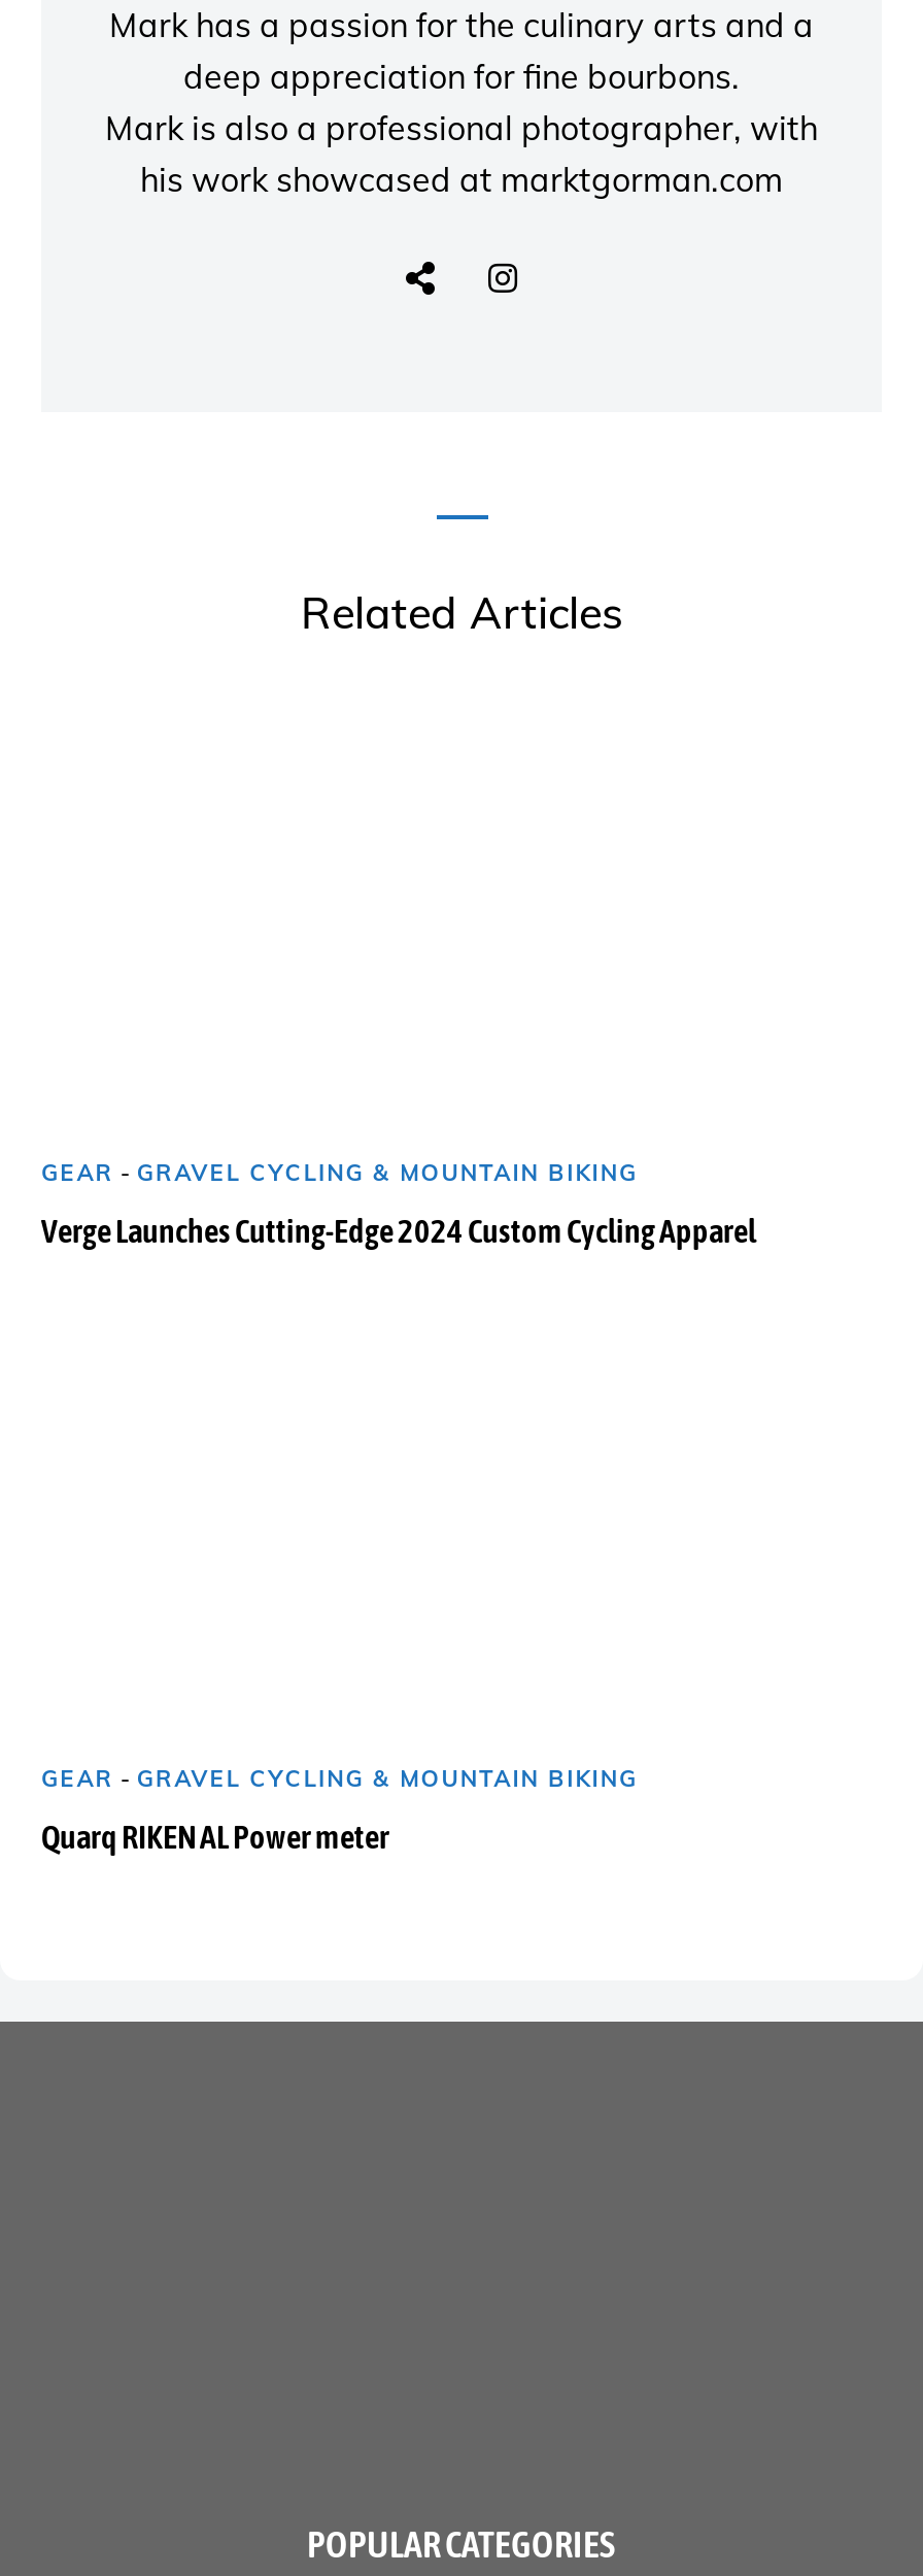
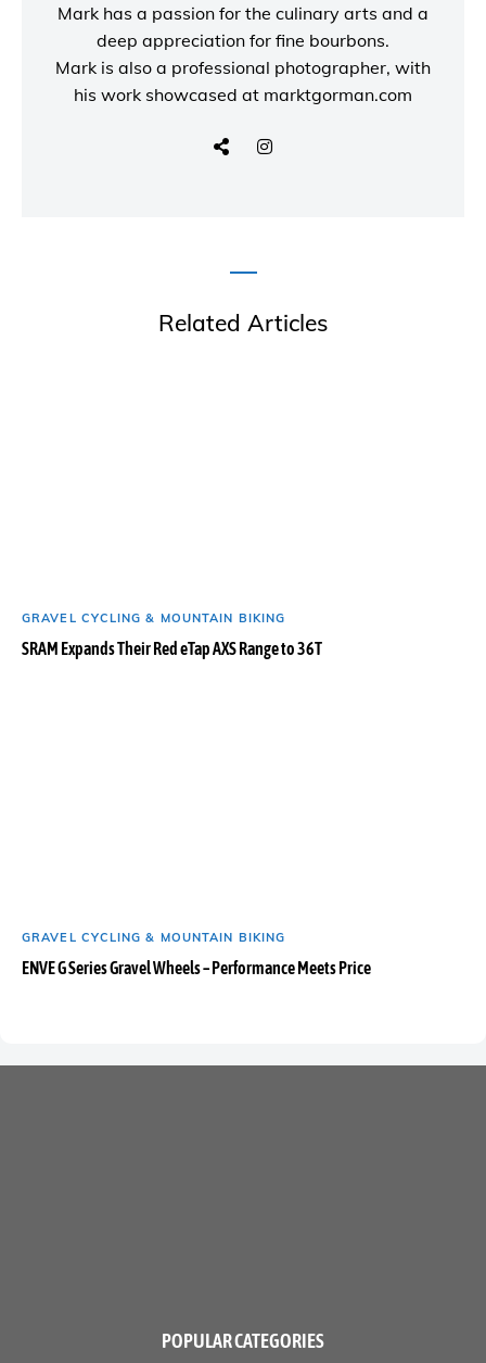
- GEAR - GRAVEL CYCLING & MOUNTAIN BIKING
+ GRAVEL CYCLING & MOUNTAIN BIKING

- Verge Launches Cutting-Edge 2024 Custom Cycling Apparel
+ SRAM Expands Their Red eTap AXS Range to 36T

- GEAR - GRAVEL CYCLING & MOUNTAIN BIKING
+ GRAVEL CYCLING & MOUNTAIN BIKING

- Quarq RIKEN AL Power meter
+ ENVE G Series Gravel Wheels – Performance Meets Price
